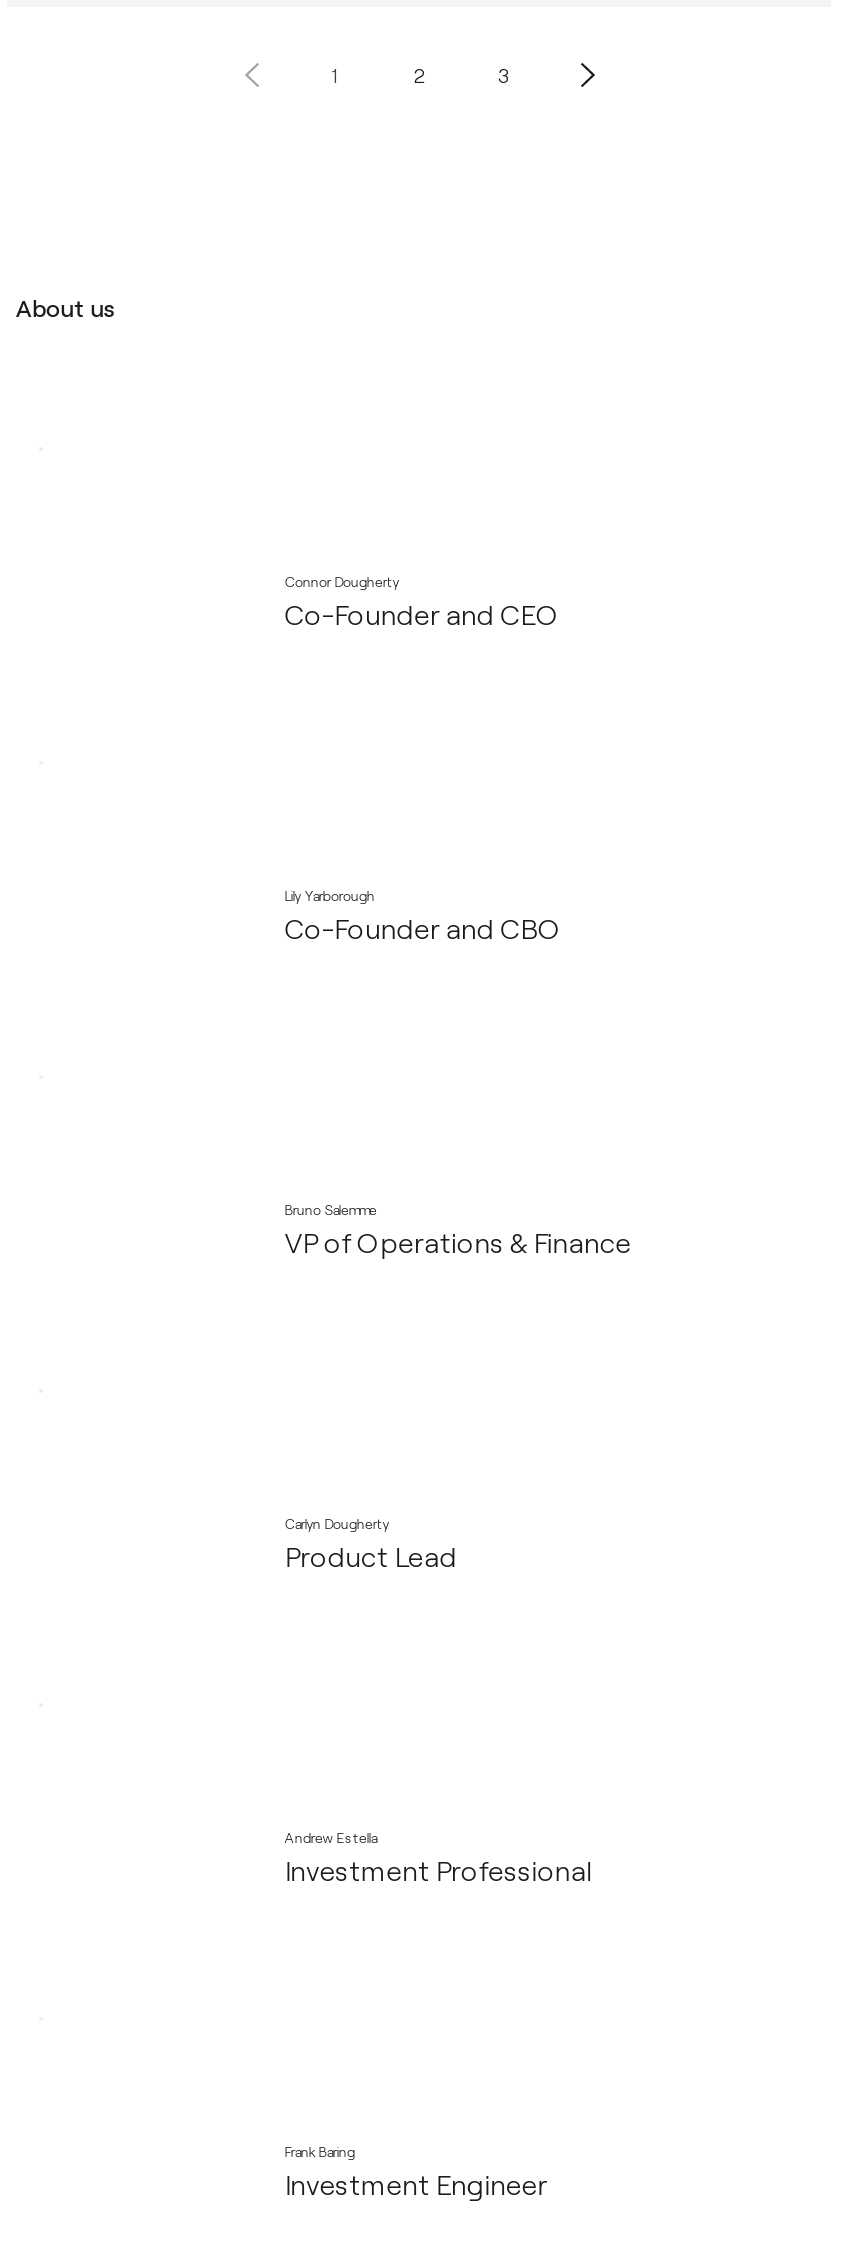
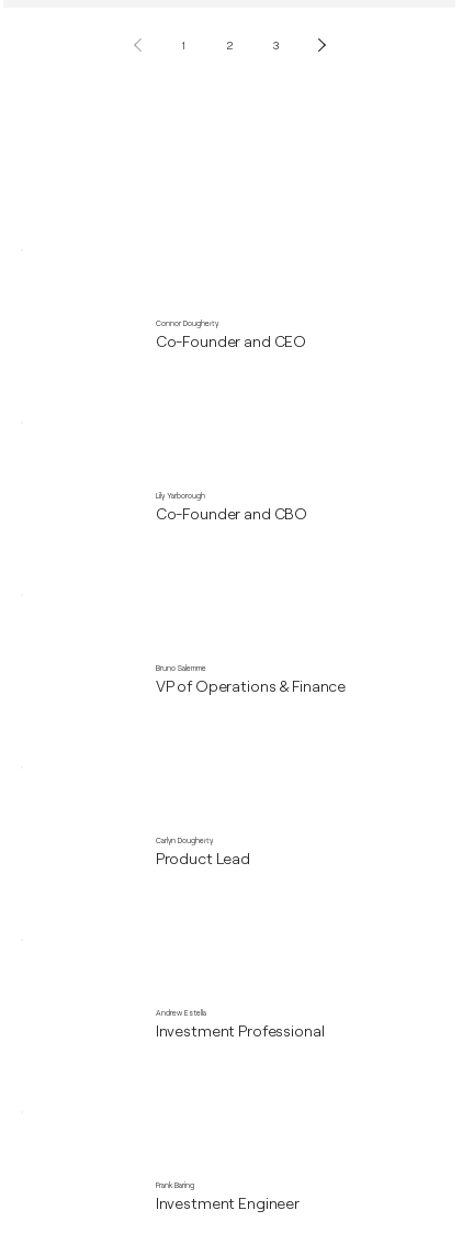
- About us
